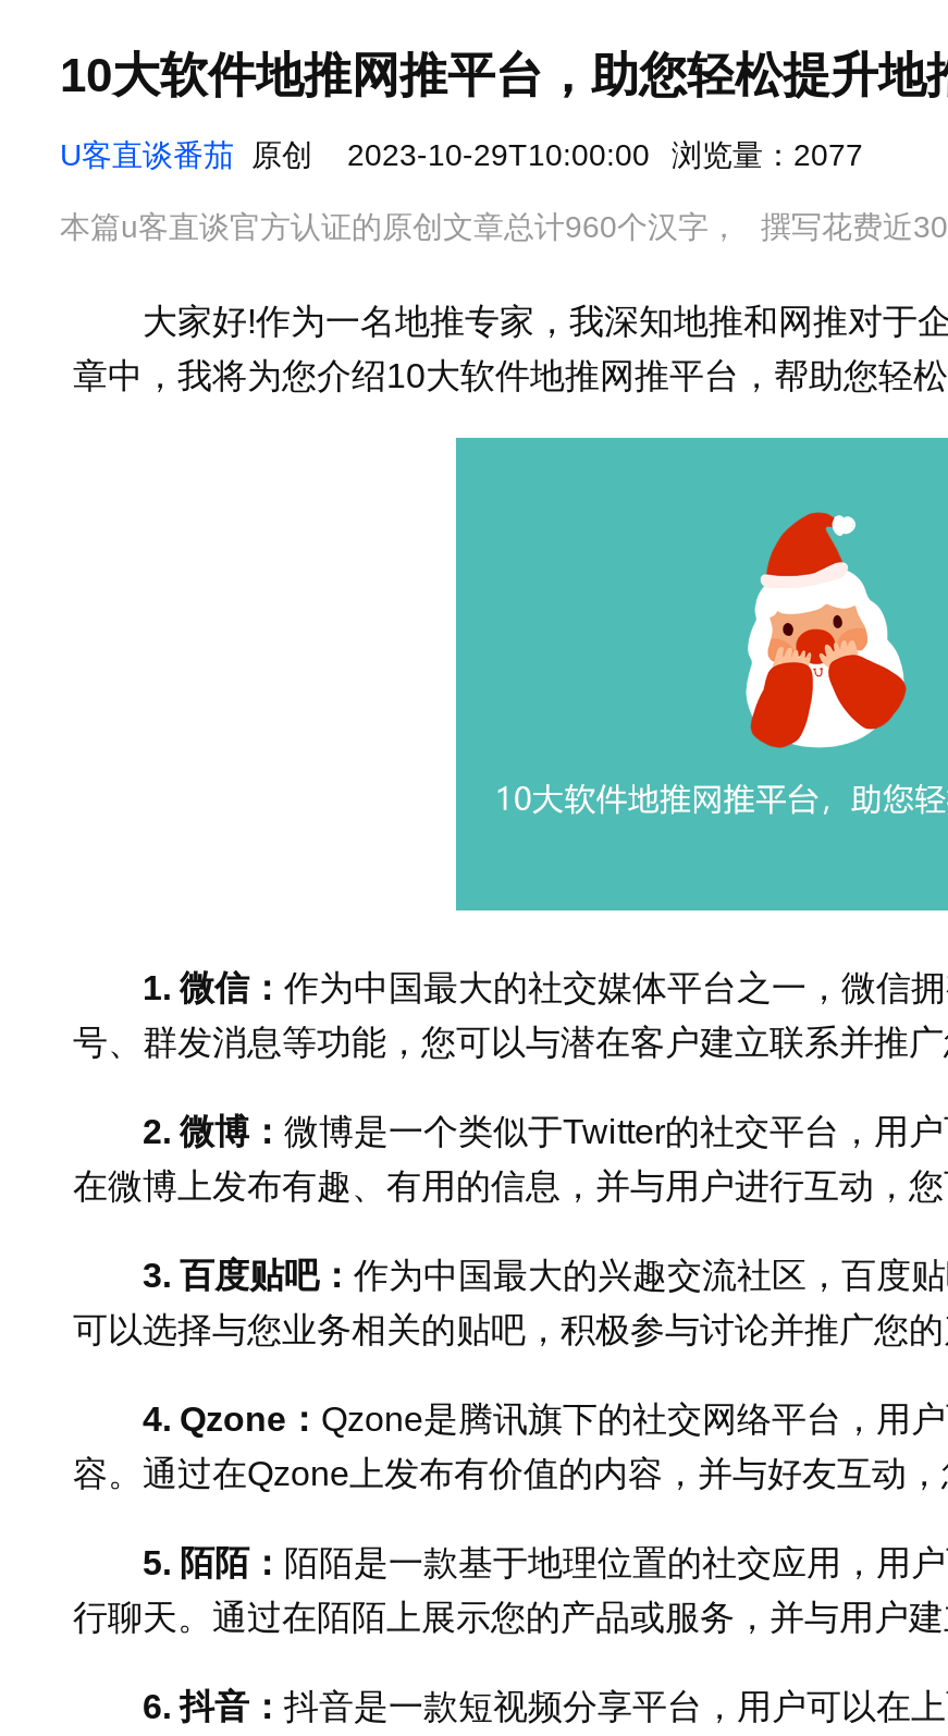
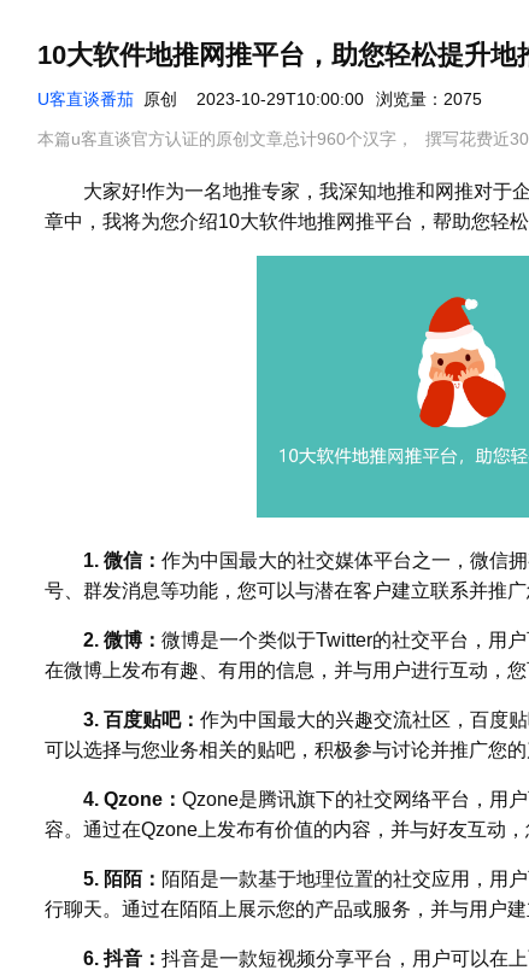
- U客直谈番茄 原创 2023-10-29T10:00:00 浏览量：2077
+ U客直谈番茄 原创 2023-10-29T10:00:00 浏览量：2075
